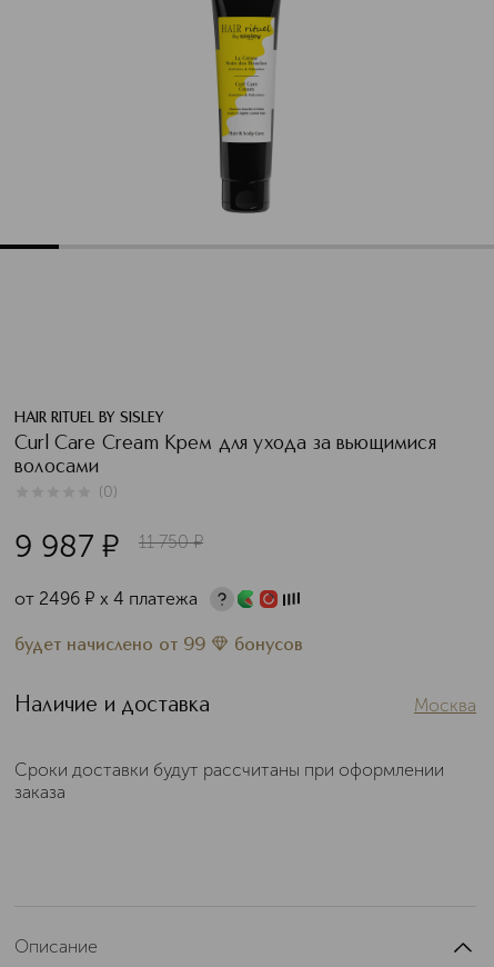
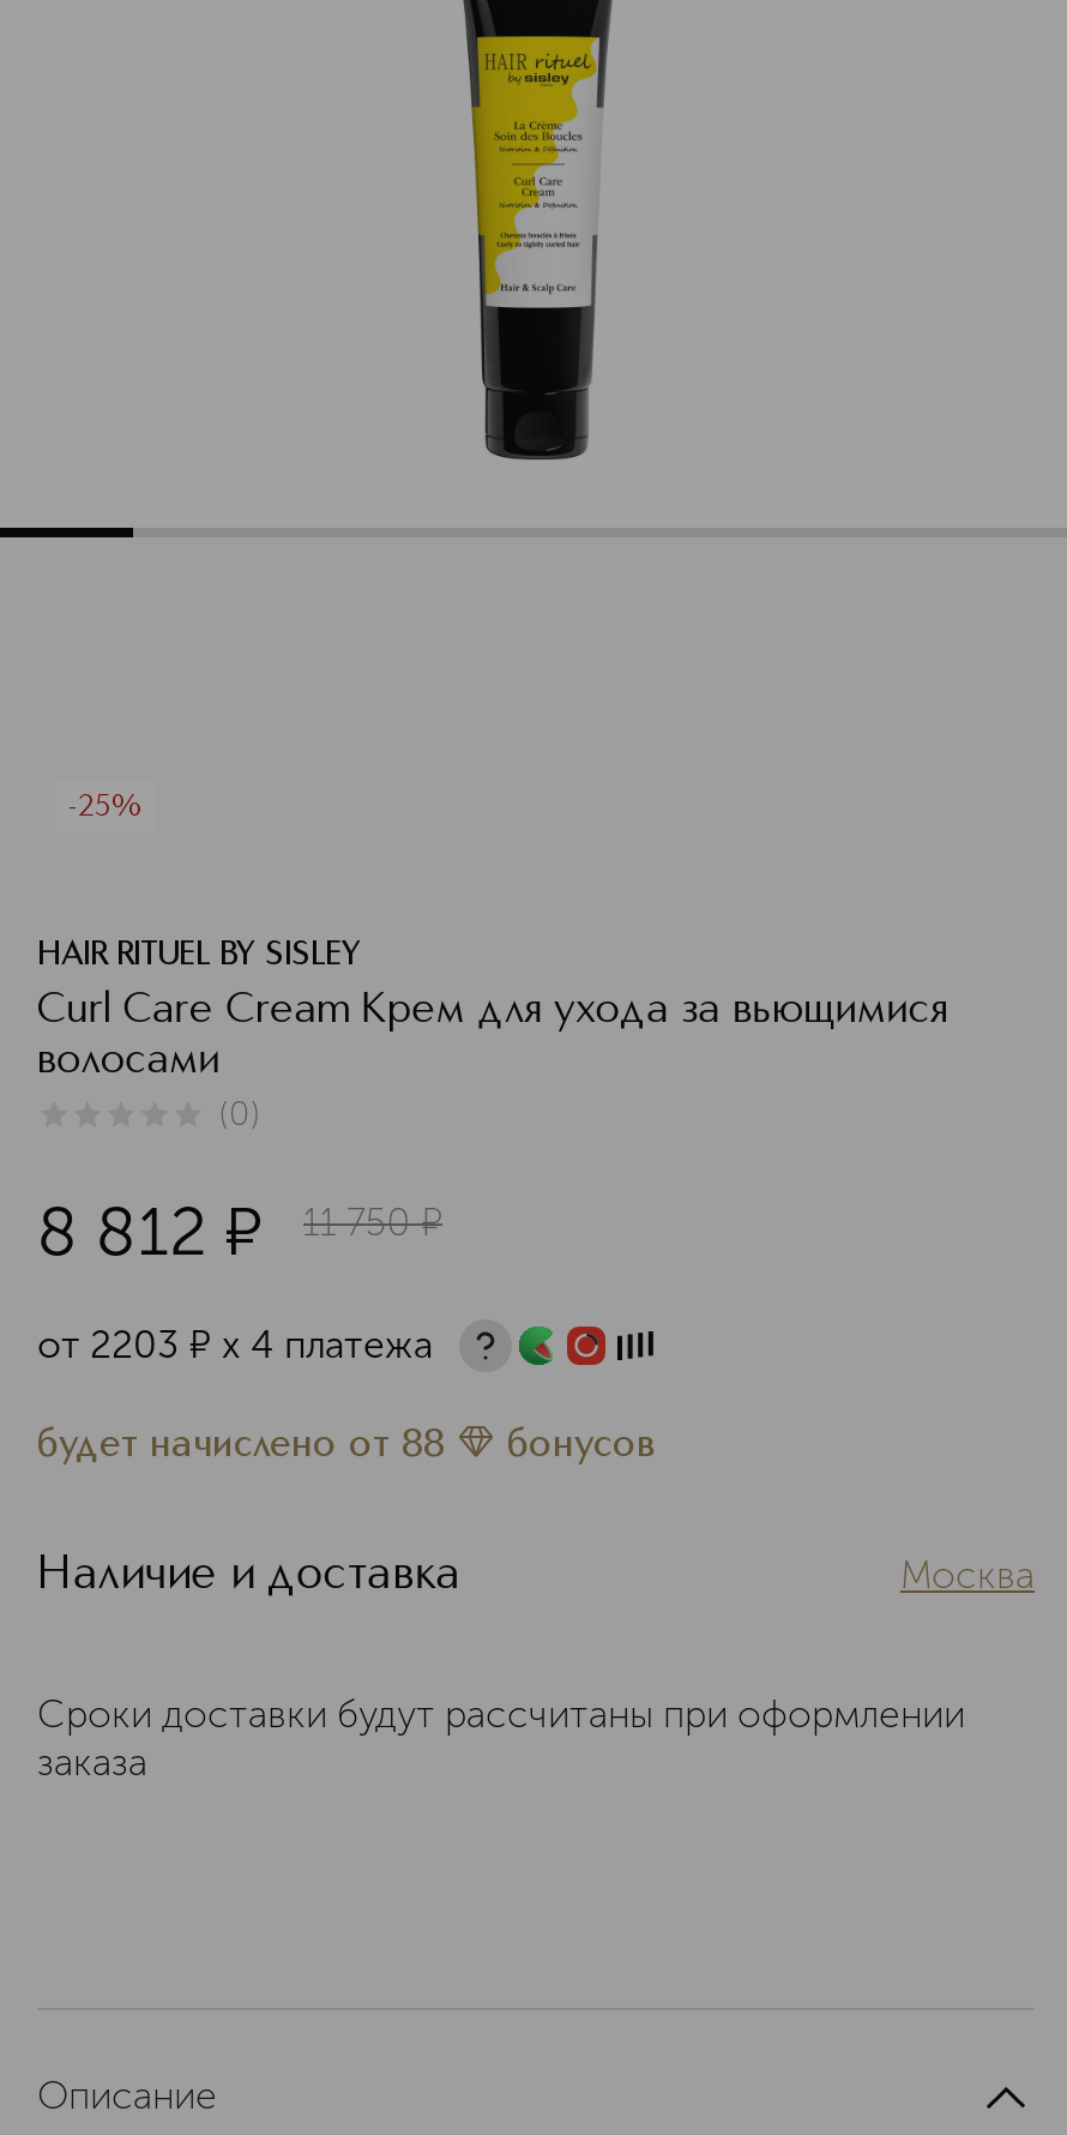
+ -25%

- 9 987 ¤
+ 8 812 ¤

- от 2496 ¤ х 4 платежа
+ от 2203 ¤ х 4 платежа

- будет начислено от 99
+ будет начислено от 88
